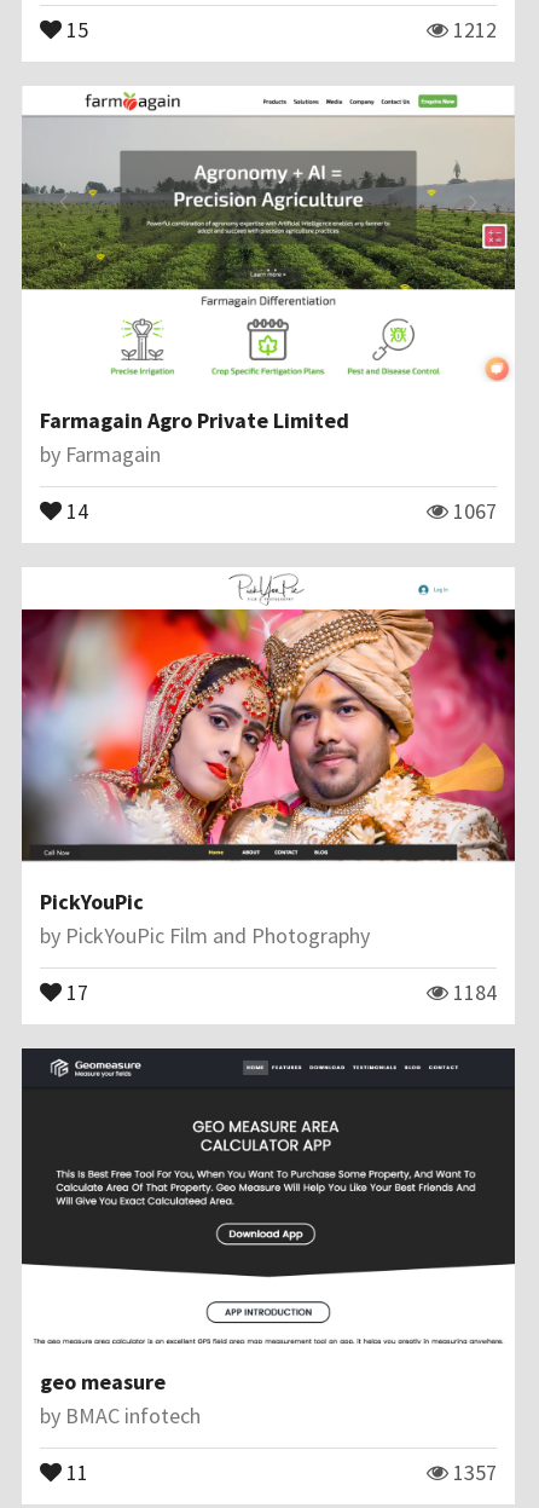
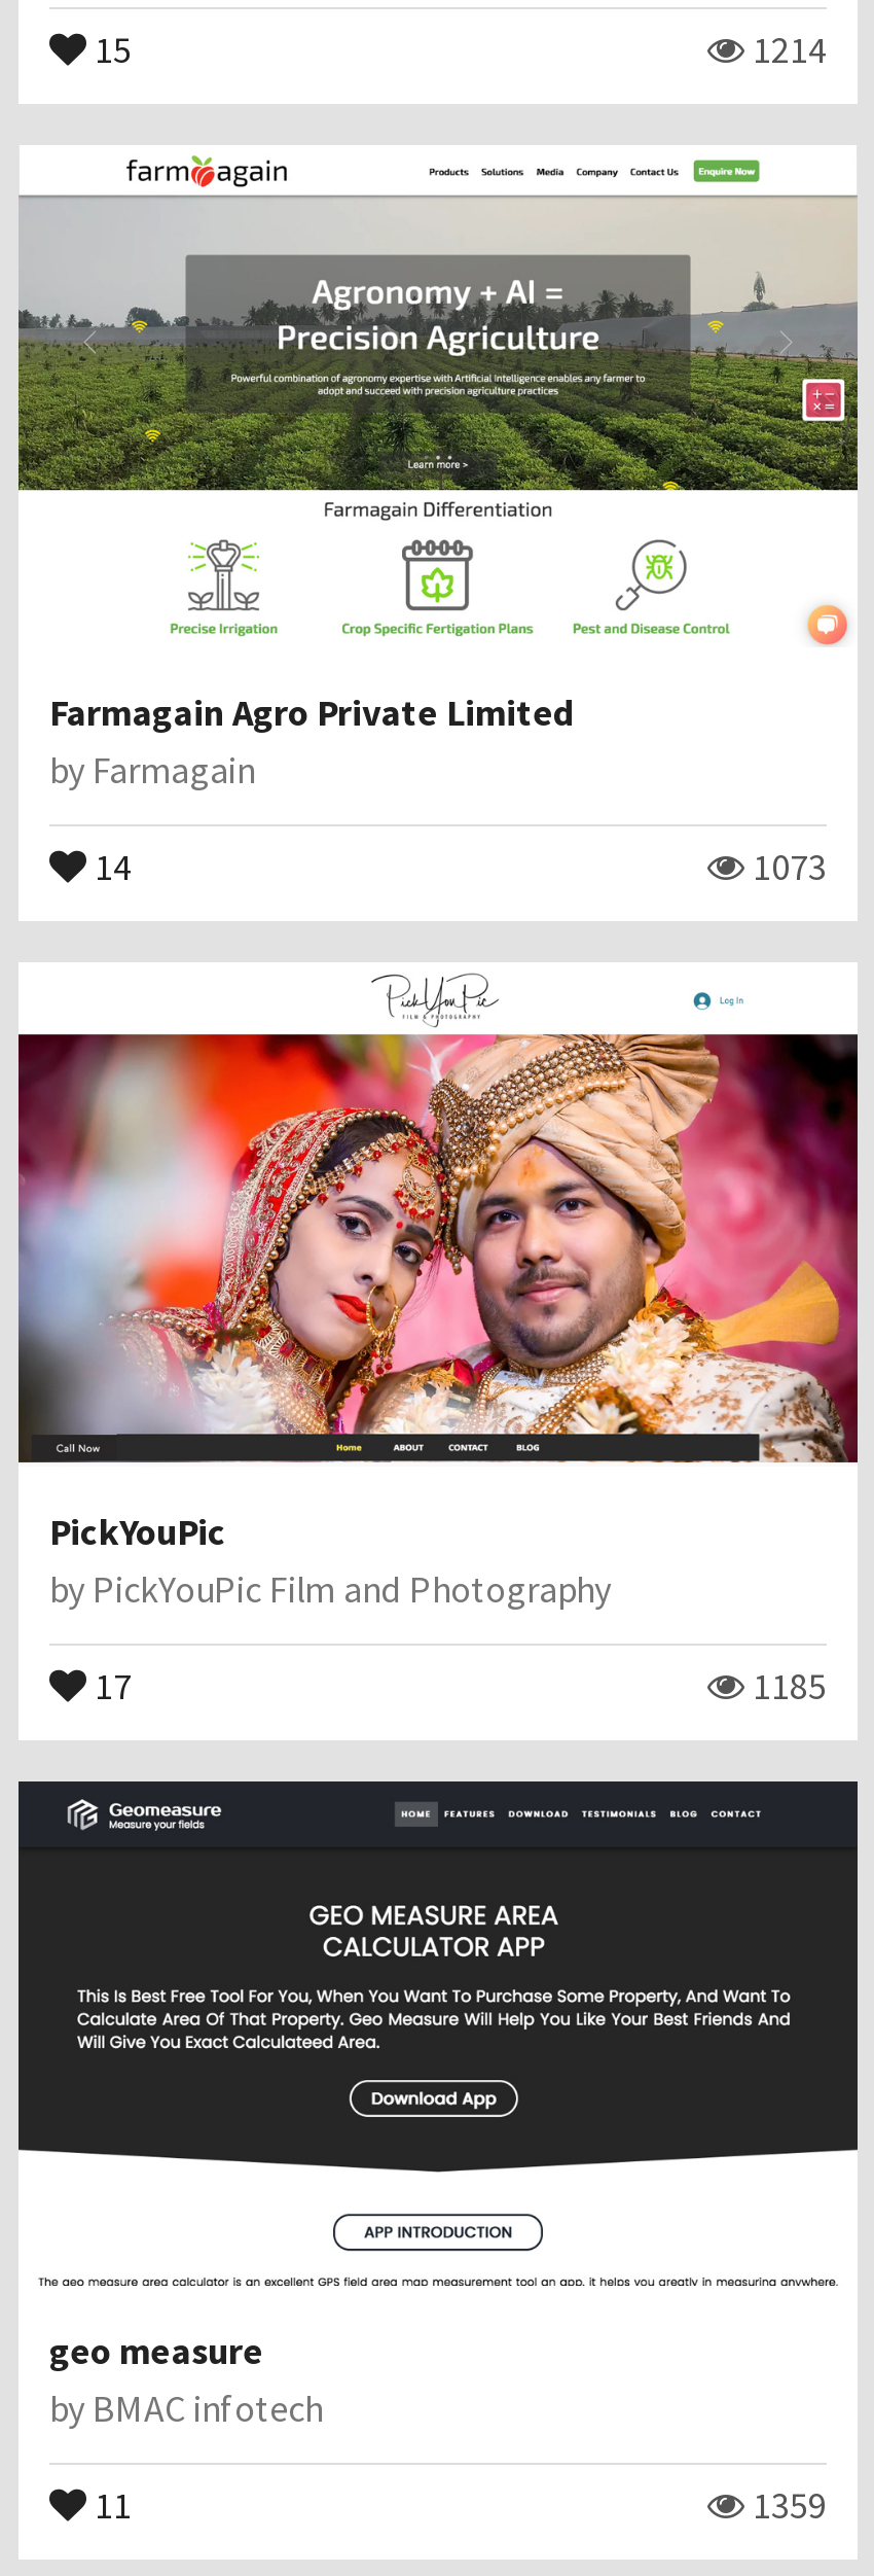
- 1212
+ 1214

- 1067
+ 1073

- 1184
+ 1185

- 1357
+ 1359
